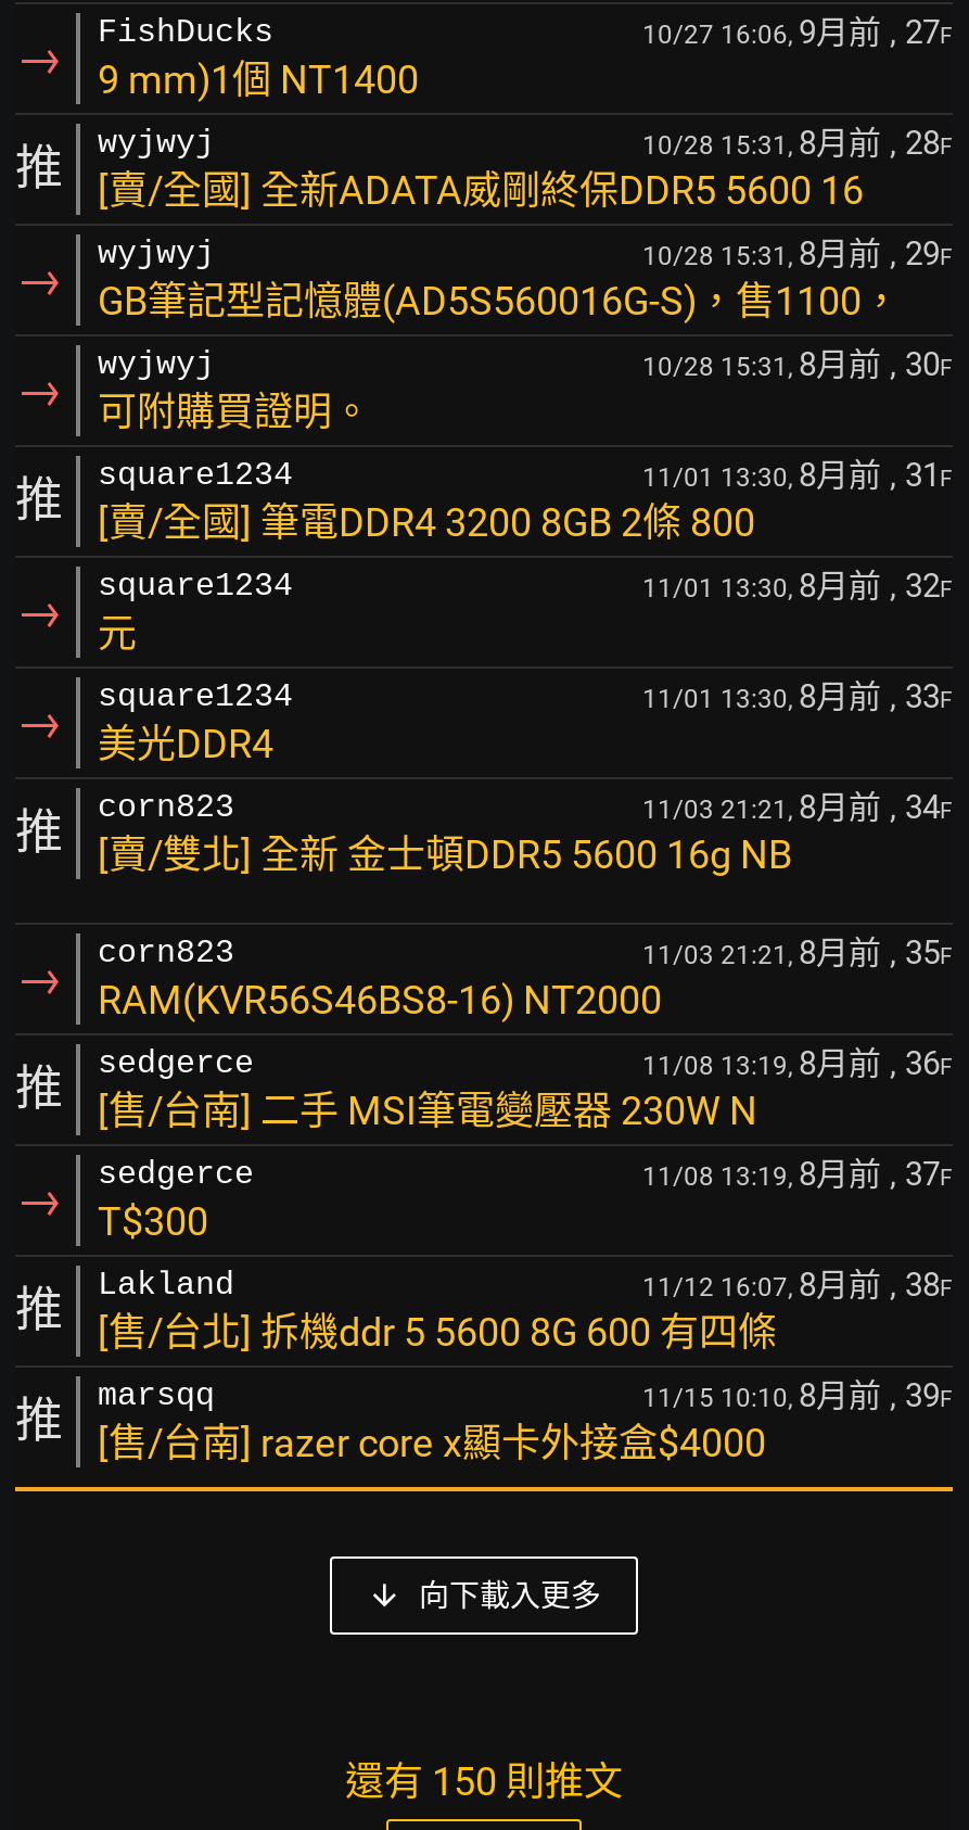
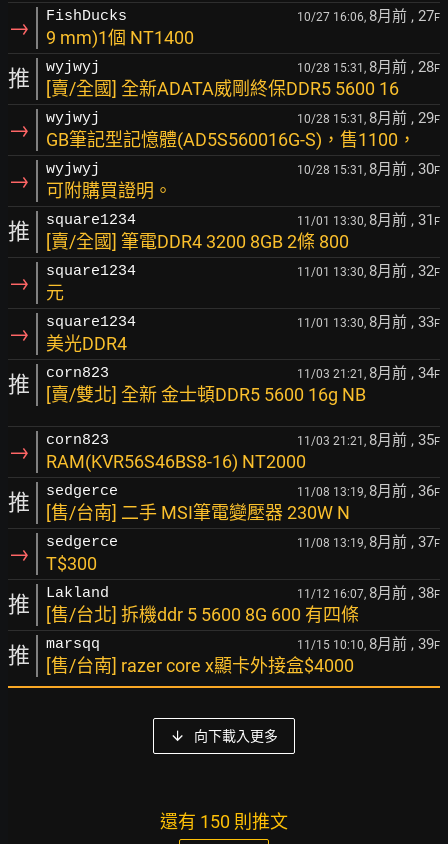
- 10/27 16:06, 9月前, 27F
+ 10/27 16:06, 8月前, 27F
